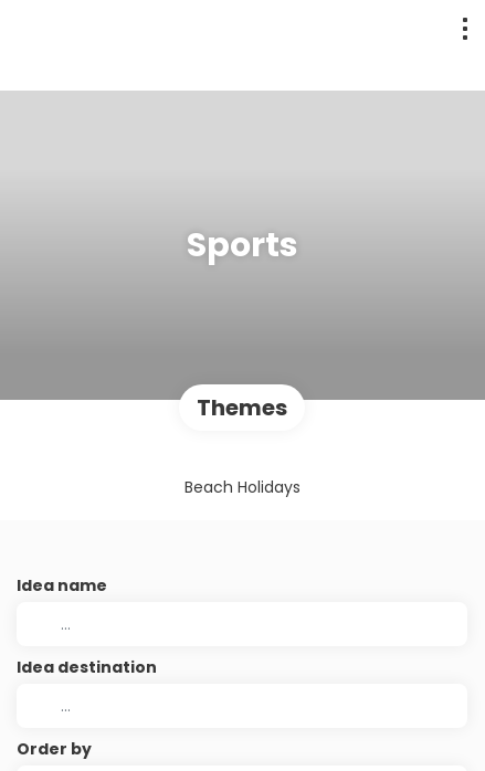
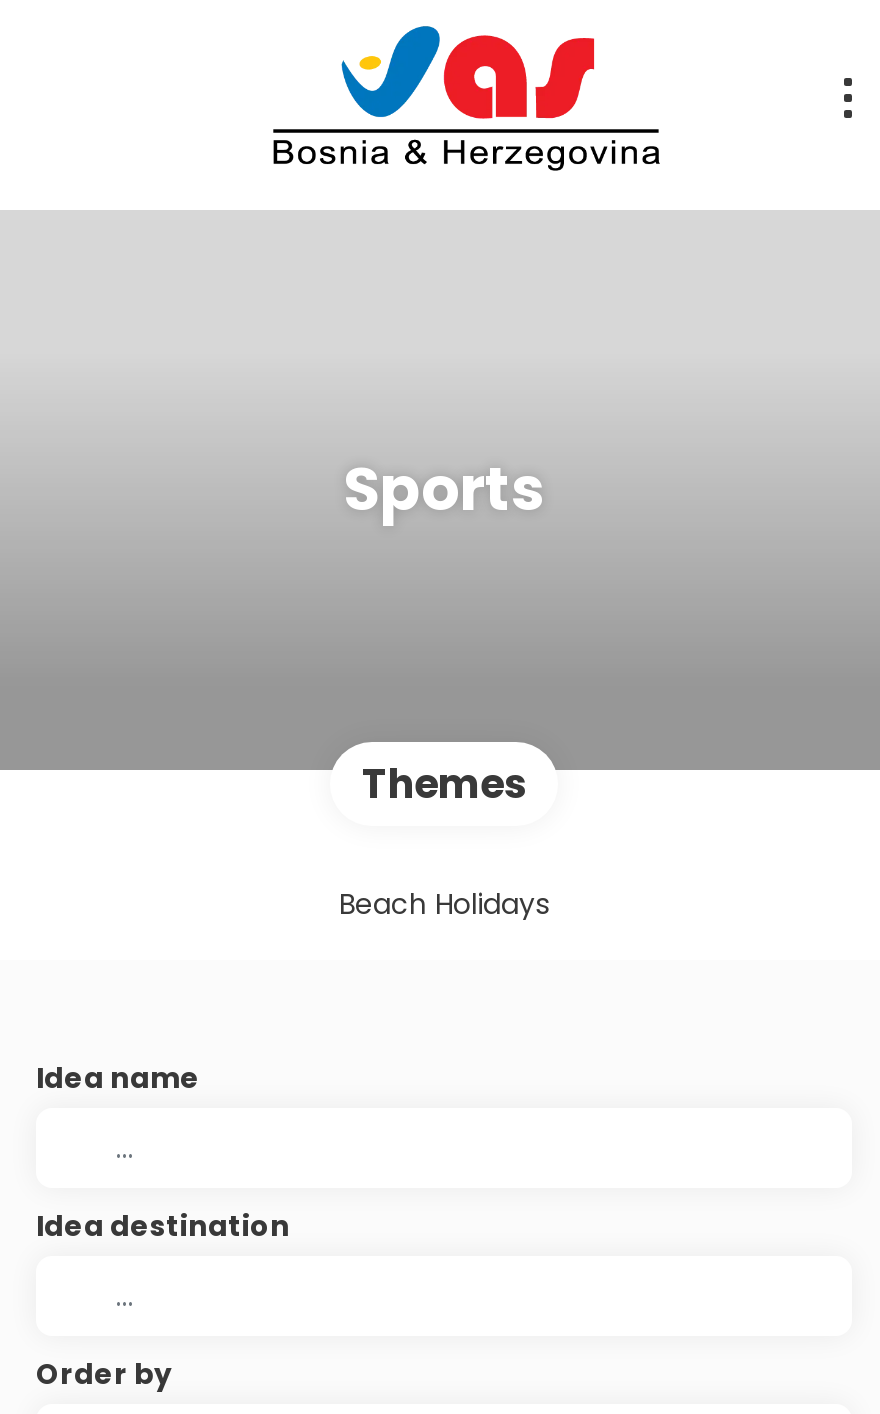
+ [image]
